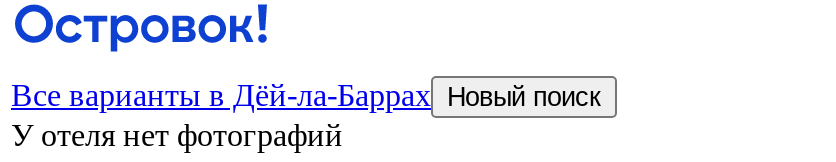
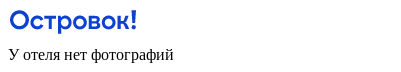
- Все варианты в Дёй-ла-Баррах Новый поиск
